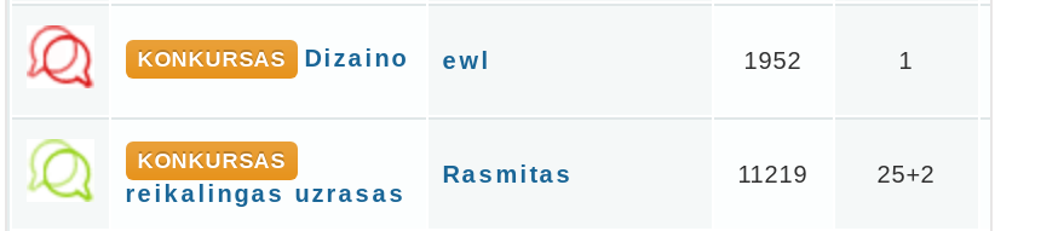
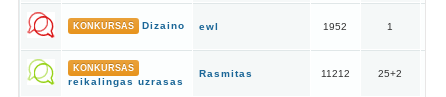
- 11219
+ 11212
